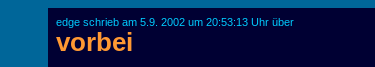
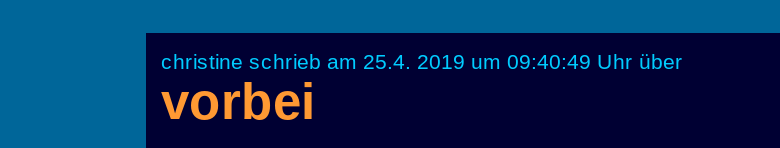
- edge schrieb am 5.9. 2002 um 20:53:13 Uhr über
+ christine schrieb am 25.4. 2019 um 09:40:49 Uhr über
